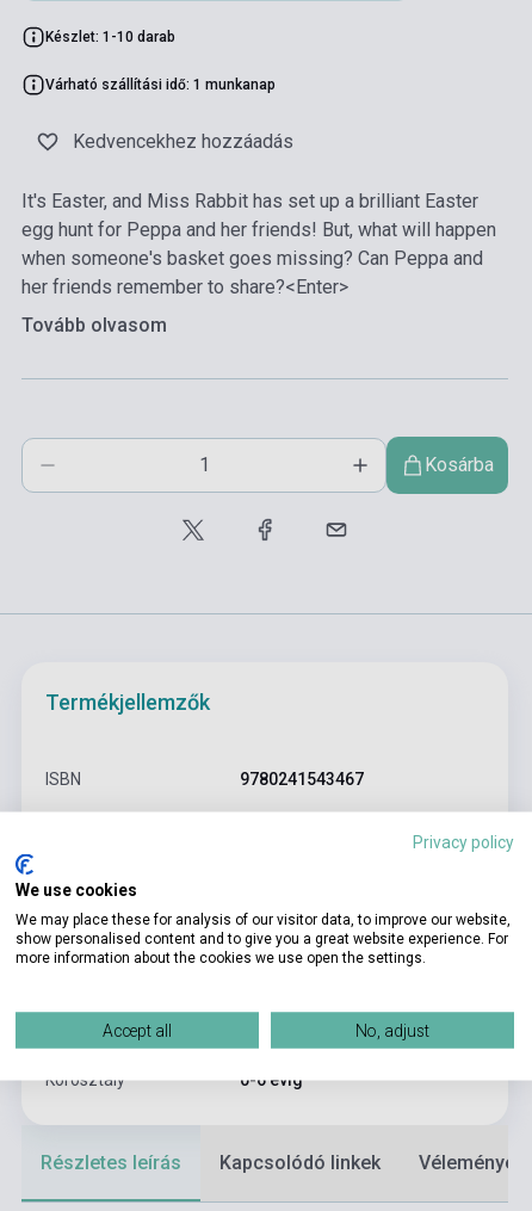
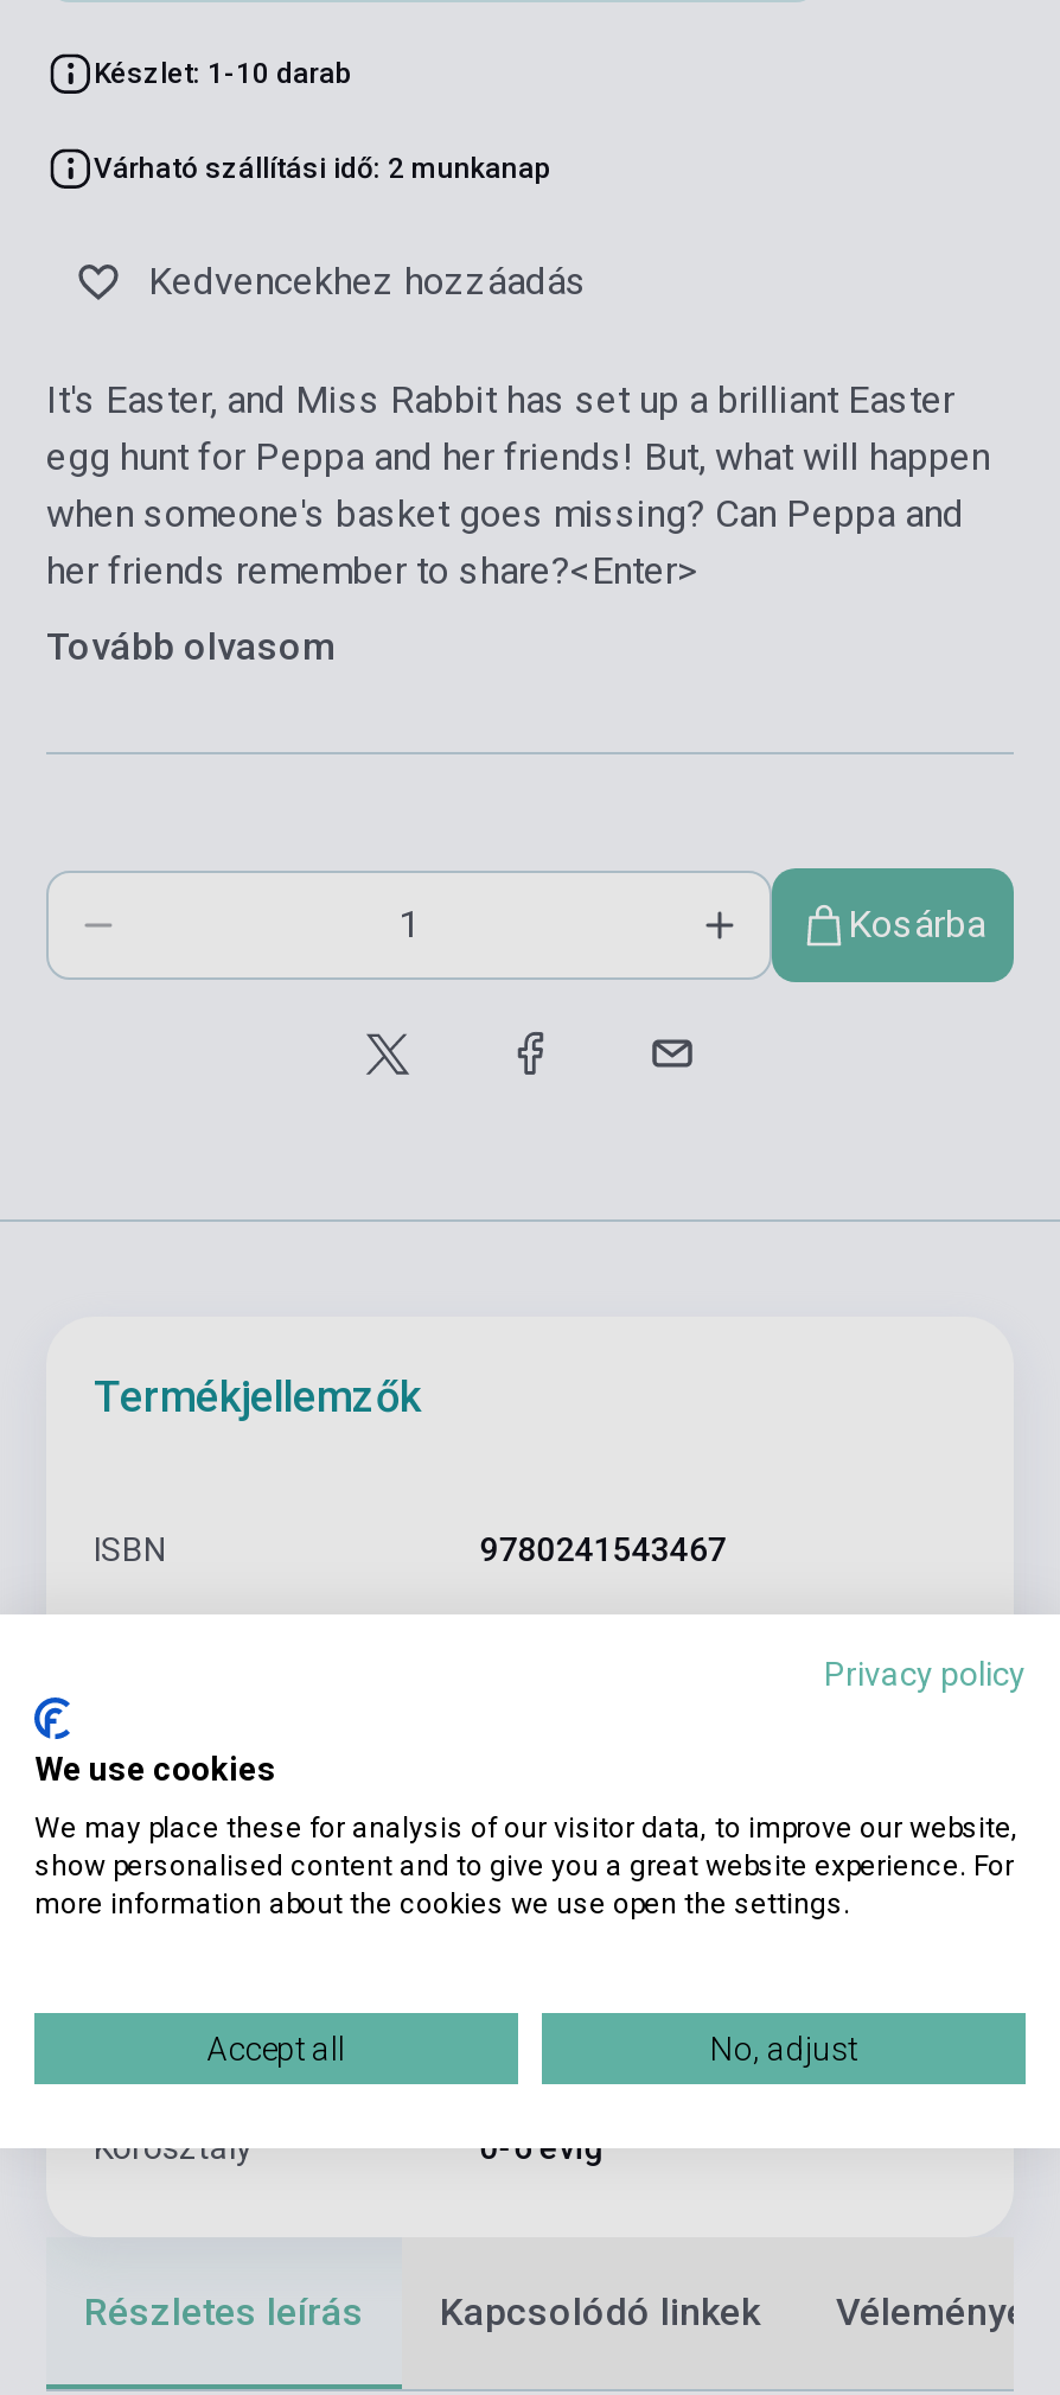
- Várható szállítási idő: 1 munkanap
+ Várható szállítási idő: 2 munkanap
